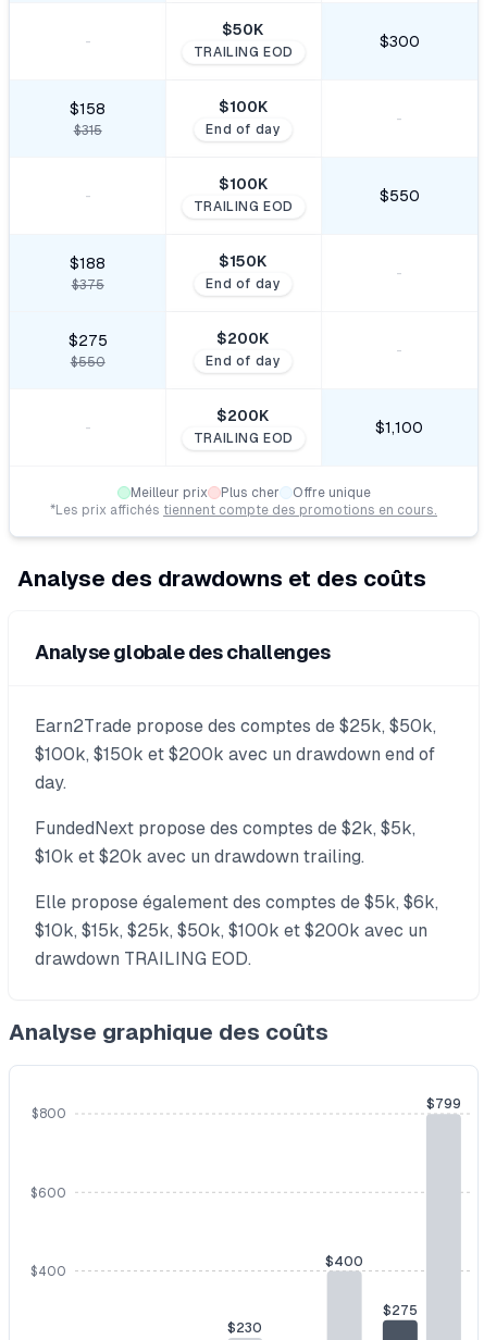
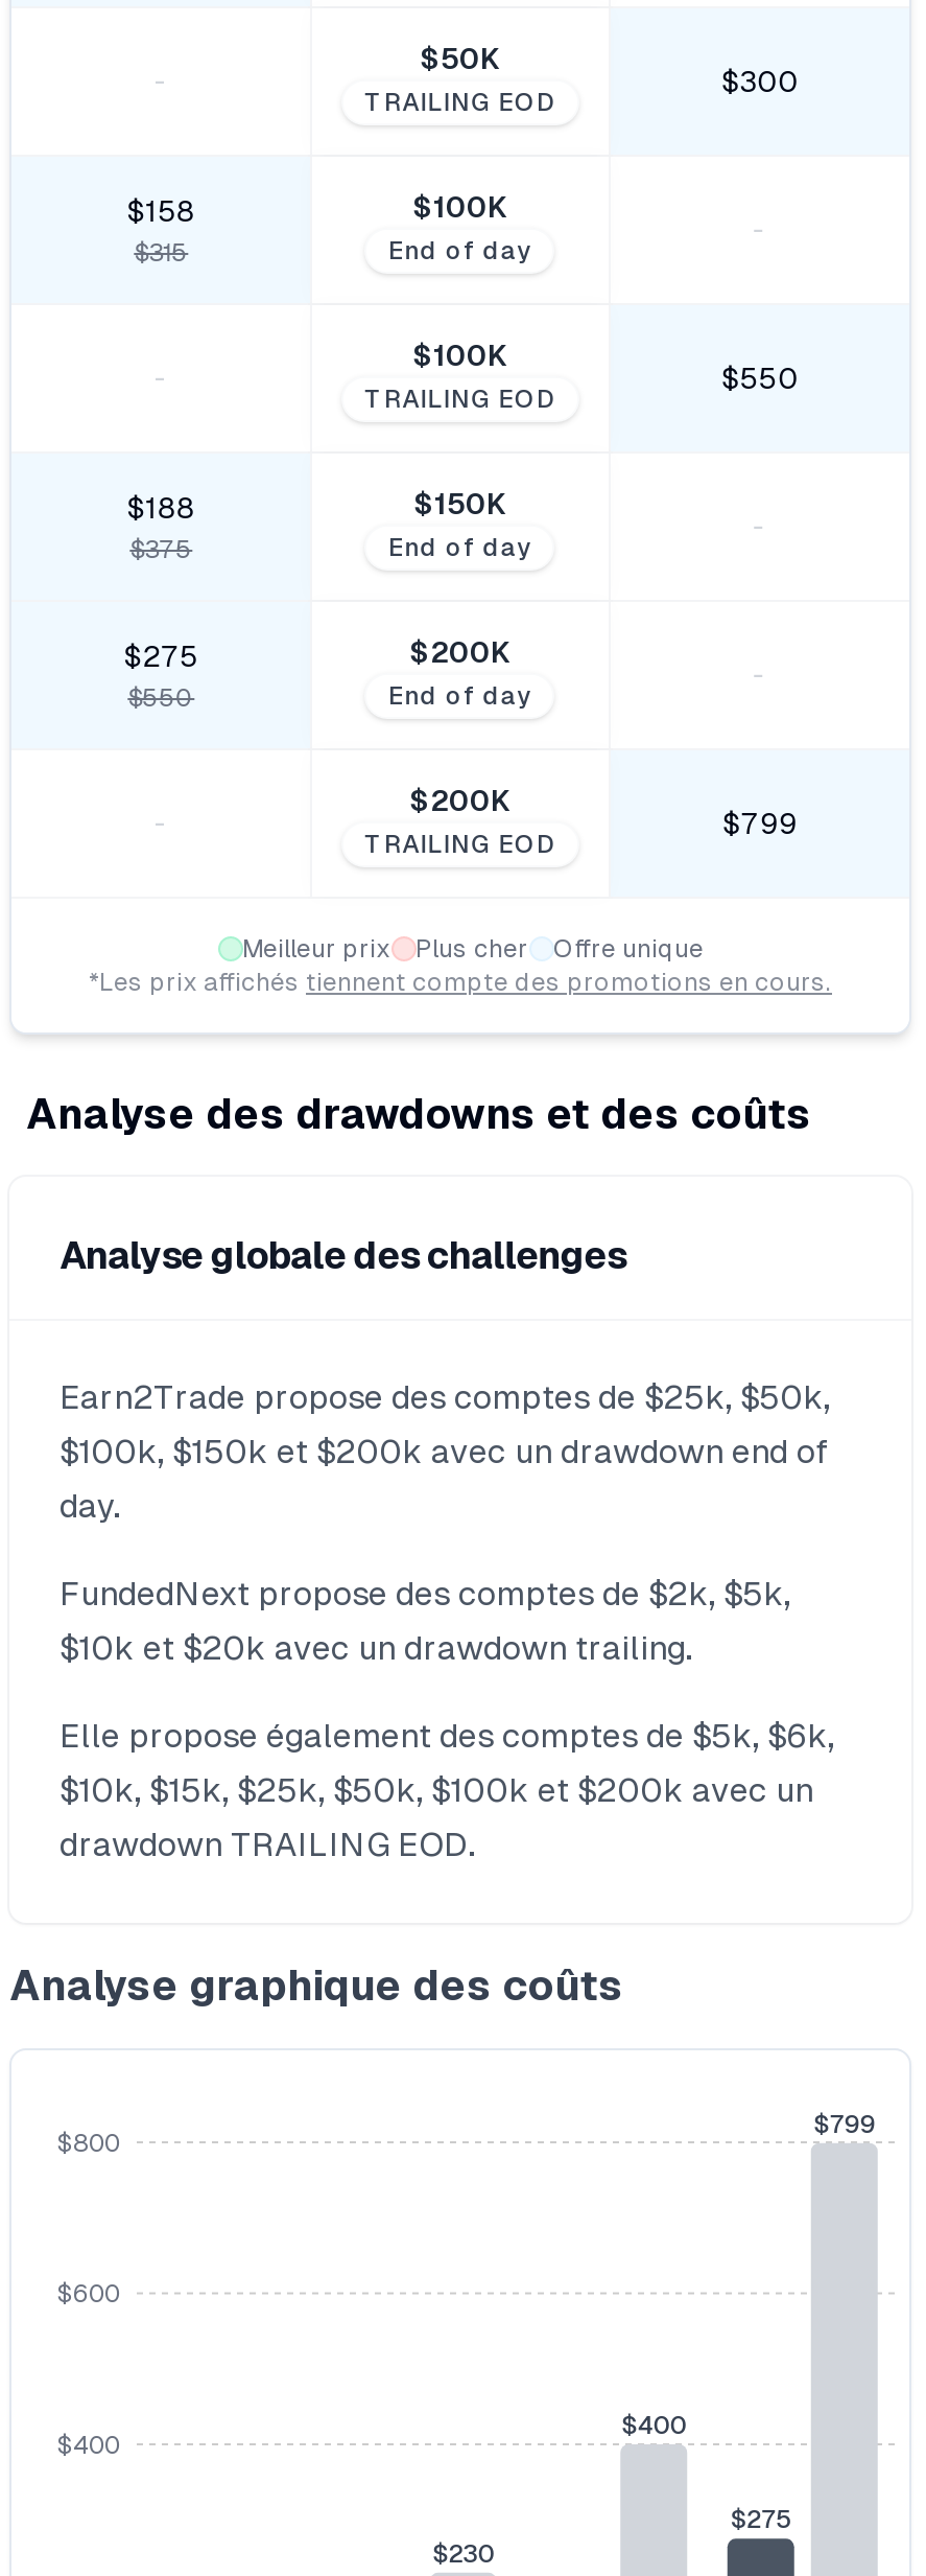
- $1,100
+ $799
